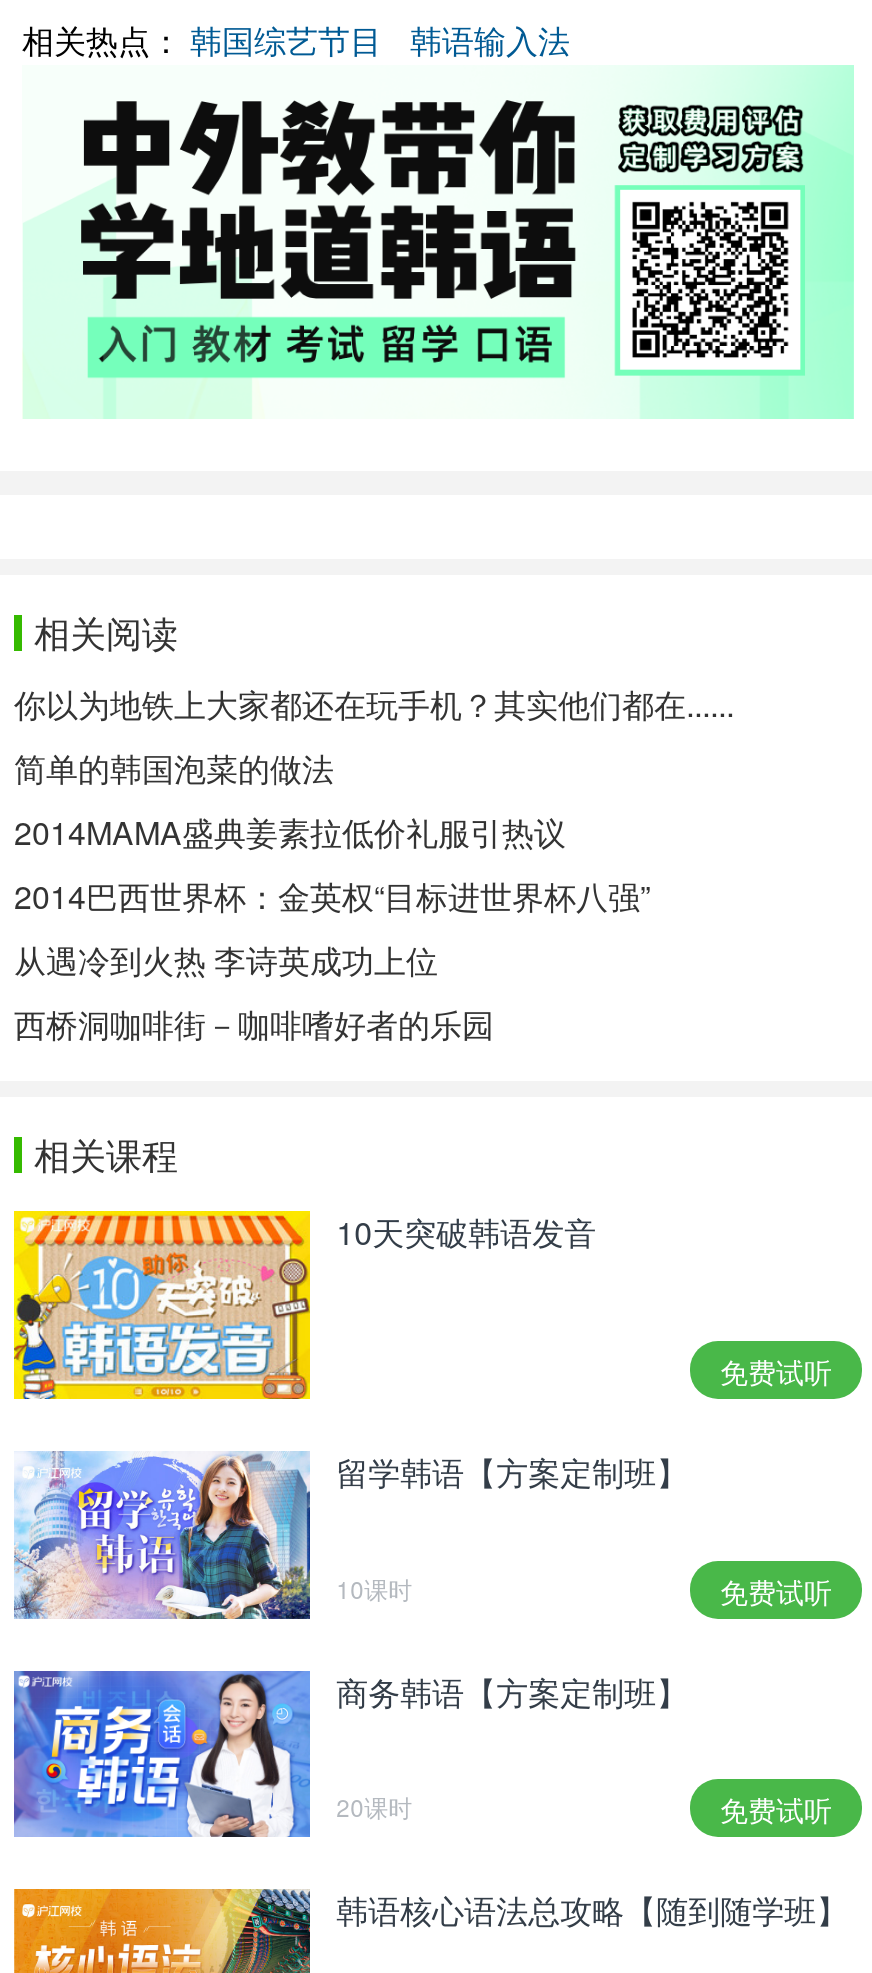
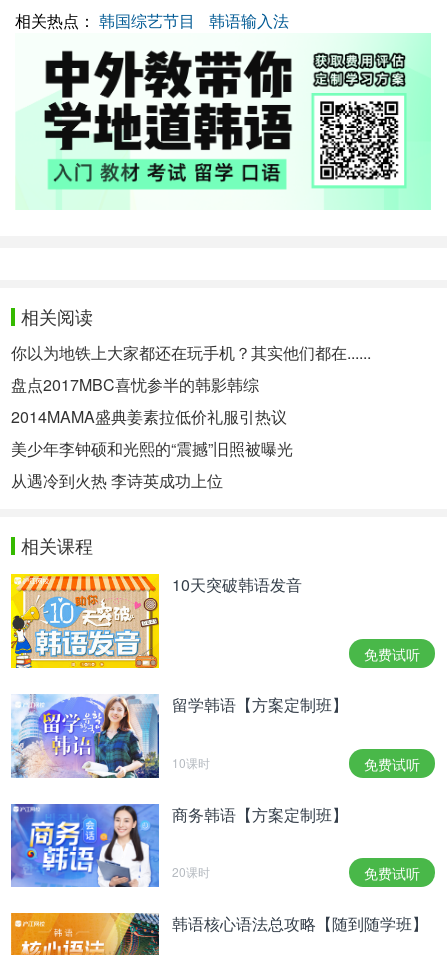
- 简单的韩国泡菜的做法
+ 盘点2017MBC喜忧参半的韩影韩综

- 2014巴西世界杯：金英权“目标进世界杯八强”
+ 美少年李钟硕和光熙的“震撼”旧照被曝光

- 西桥洞咖啡街－咖啡嗜好者的乐园
